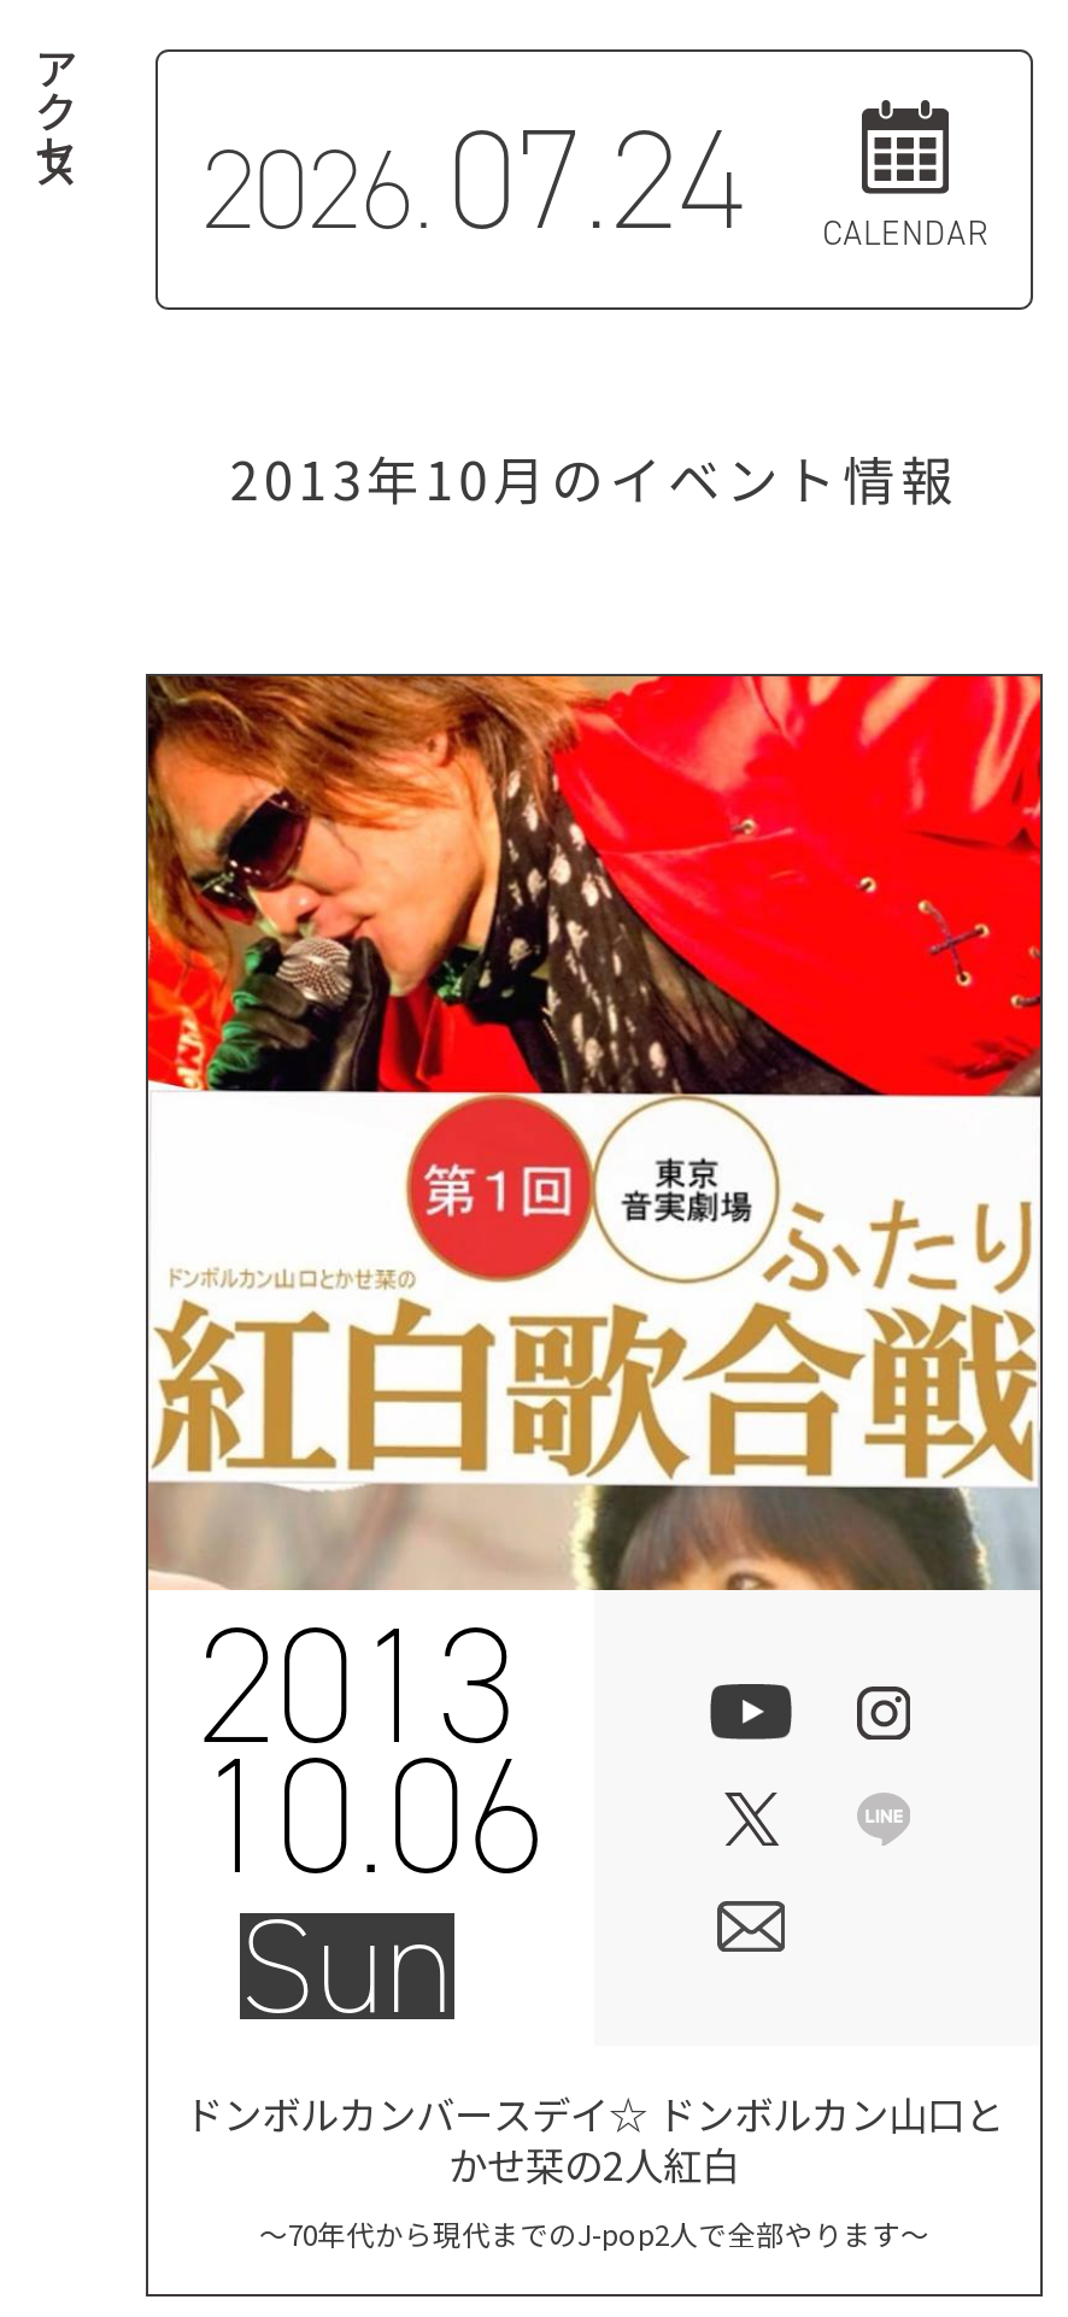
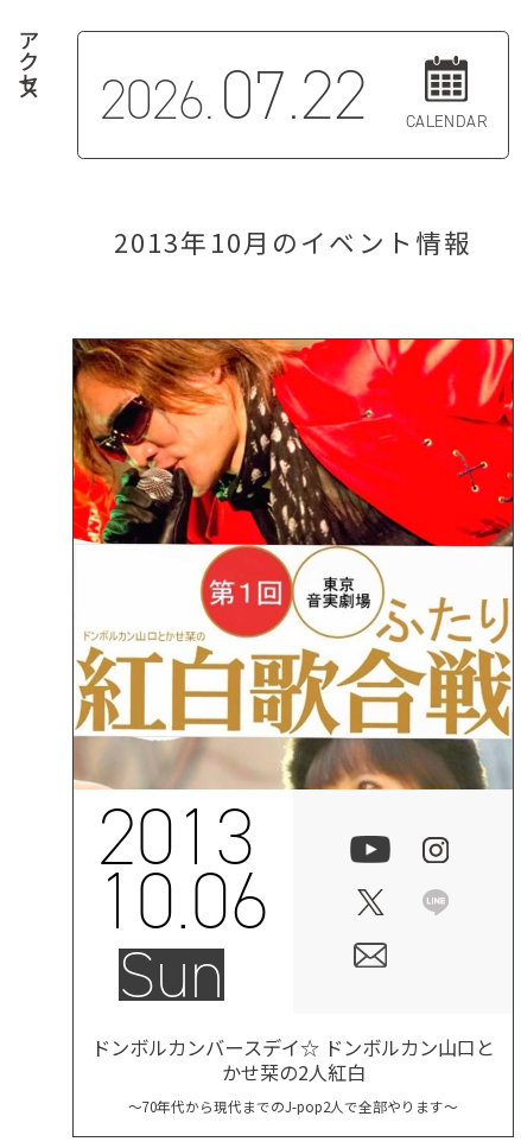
- 2026. 07.24
+ 2026. 07.22
